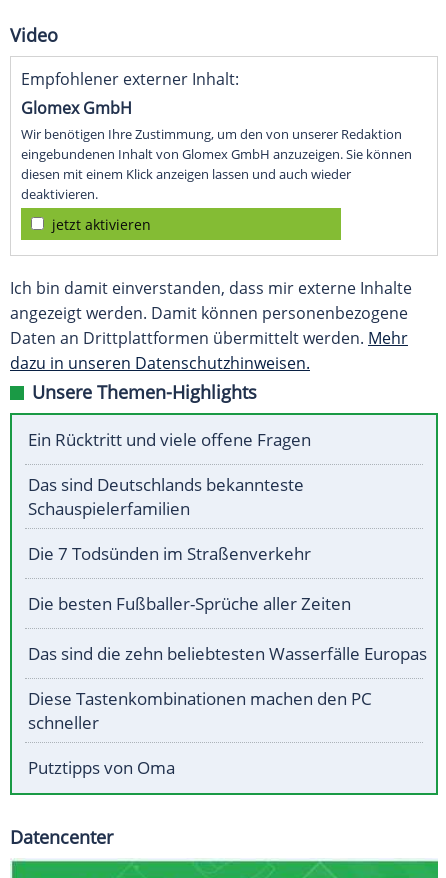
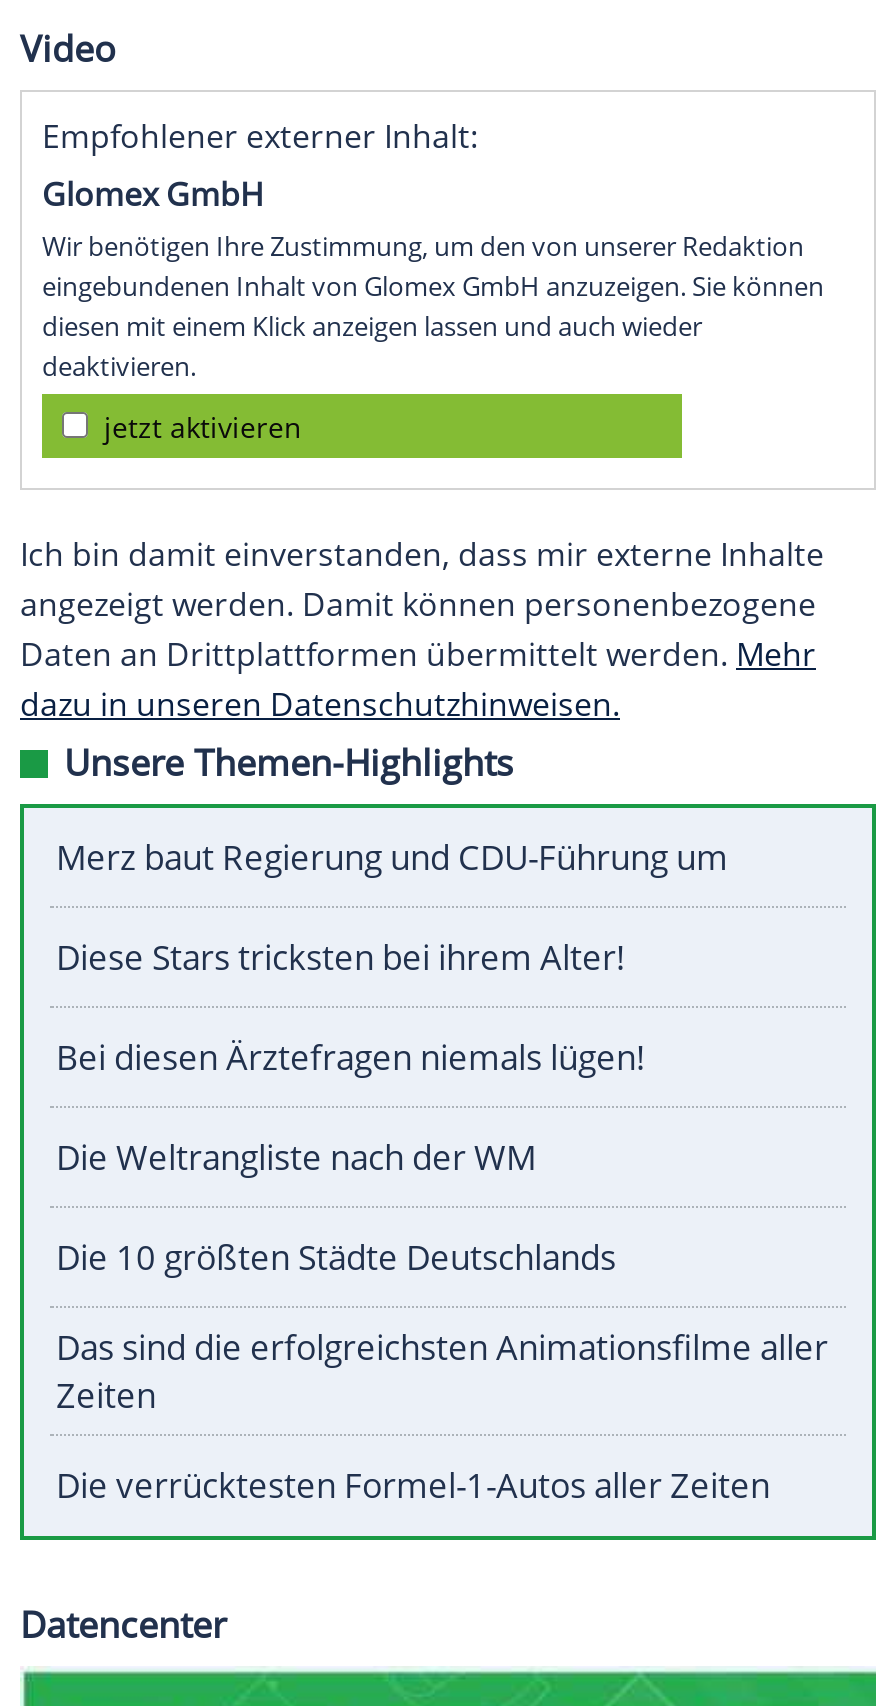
- Ein Rücktritt und viele offene Fragen
+ Merz baut Regierung und CDU-Führung um

- Das sind Deutschlands bekannteste
- Schauspielerfamilien
+ Diese Stars tricksten bei ihrem Alter!

- Die 7 Todsünden im Straßenverkehr
+ Bei diesen Ärztefragen niemals lügen!

- Die besten Fußballer-Sprüche aller Zeiten
+ Die Weltrangliste nach der WM

- Das sind die zehn beliebtesten Wasserfälle Europas
+ Die 10 größten Städte Deutschlands

- Diese Tastenkombinationen machen den PC
- schneller
+ Das sind die erfolgreichsten Animationsfilme aller
+ Zeiten

- Putztipps von Oma
+ Die verrücktesten Formel-1-Autos aller Zeiten
